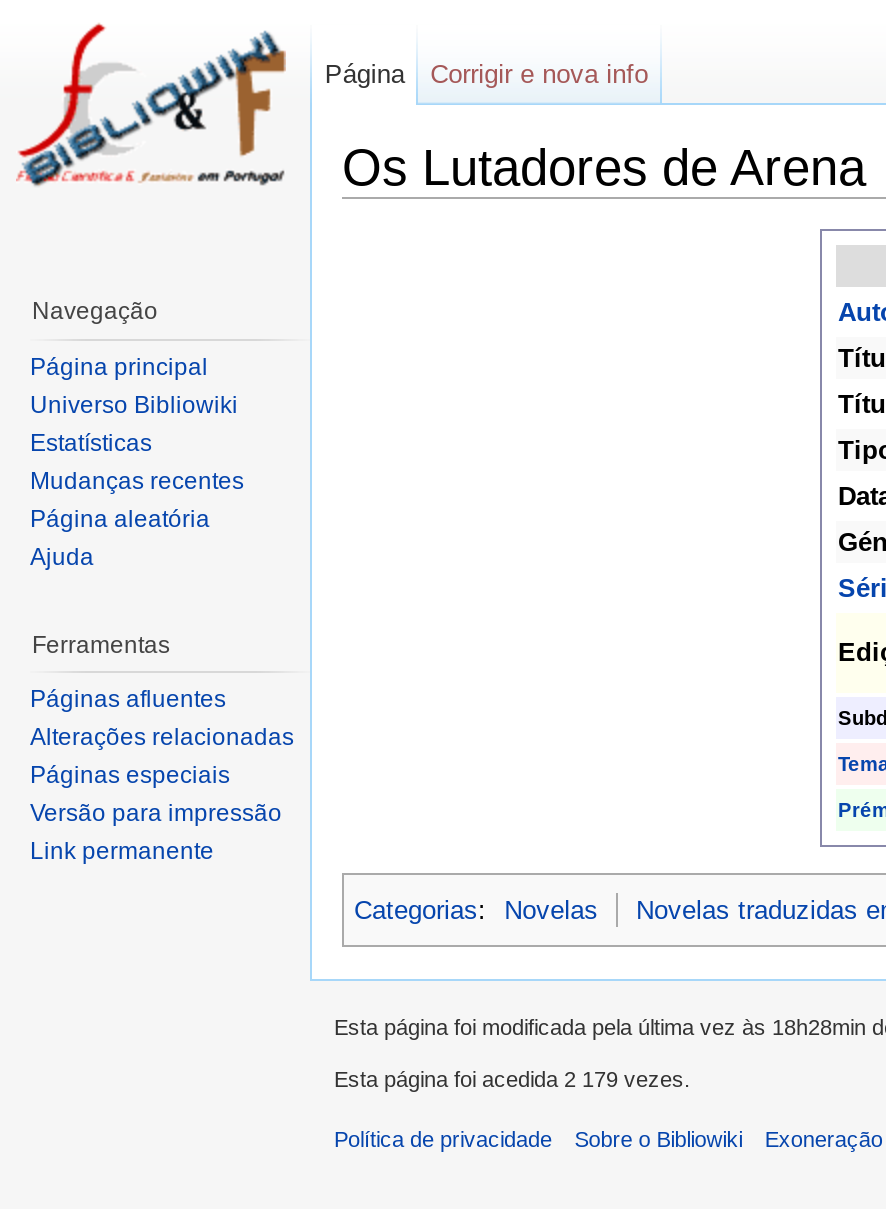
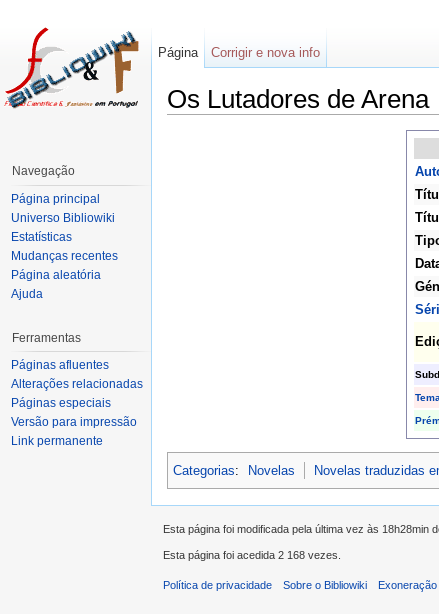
- Esta página foi acedida 2 179 vezes.
+ Esta página foi acedida 2 168 vezes.
